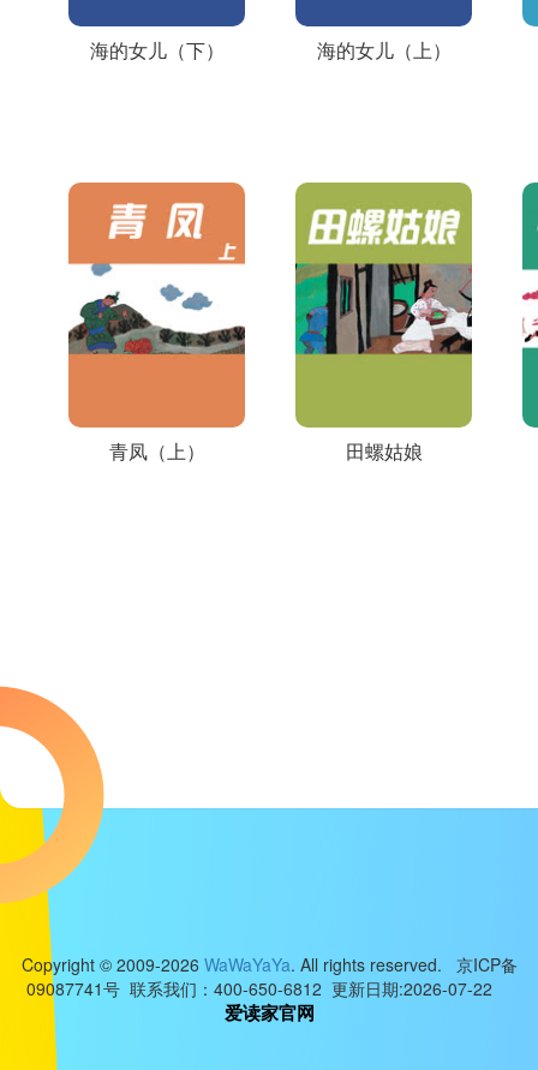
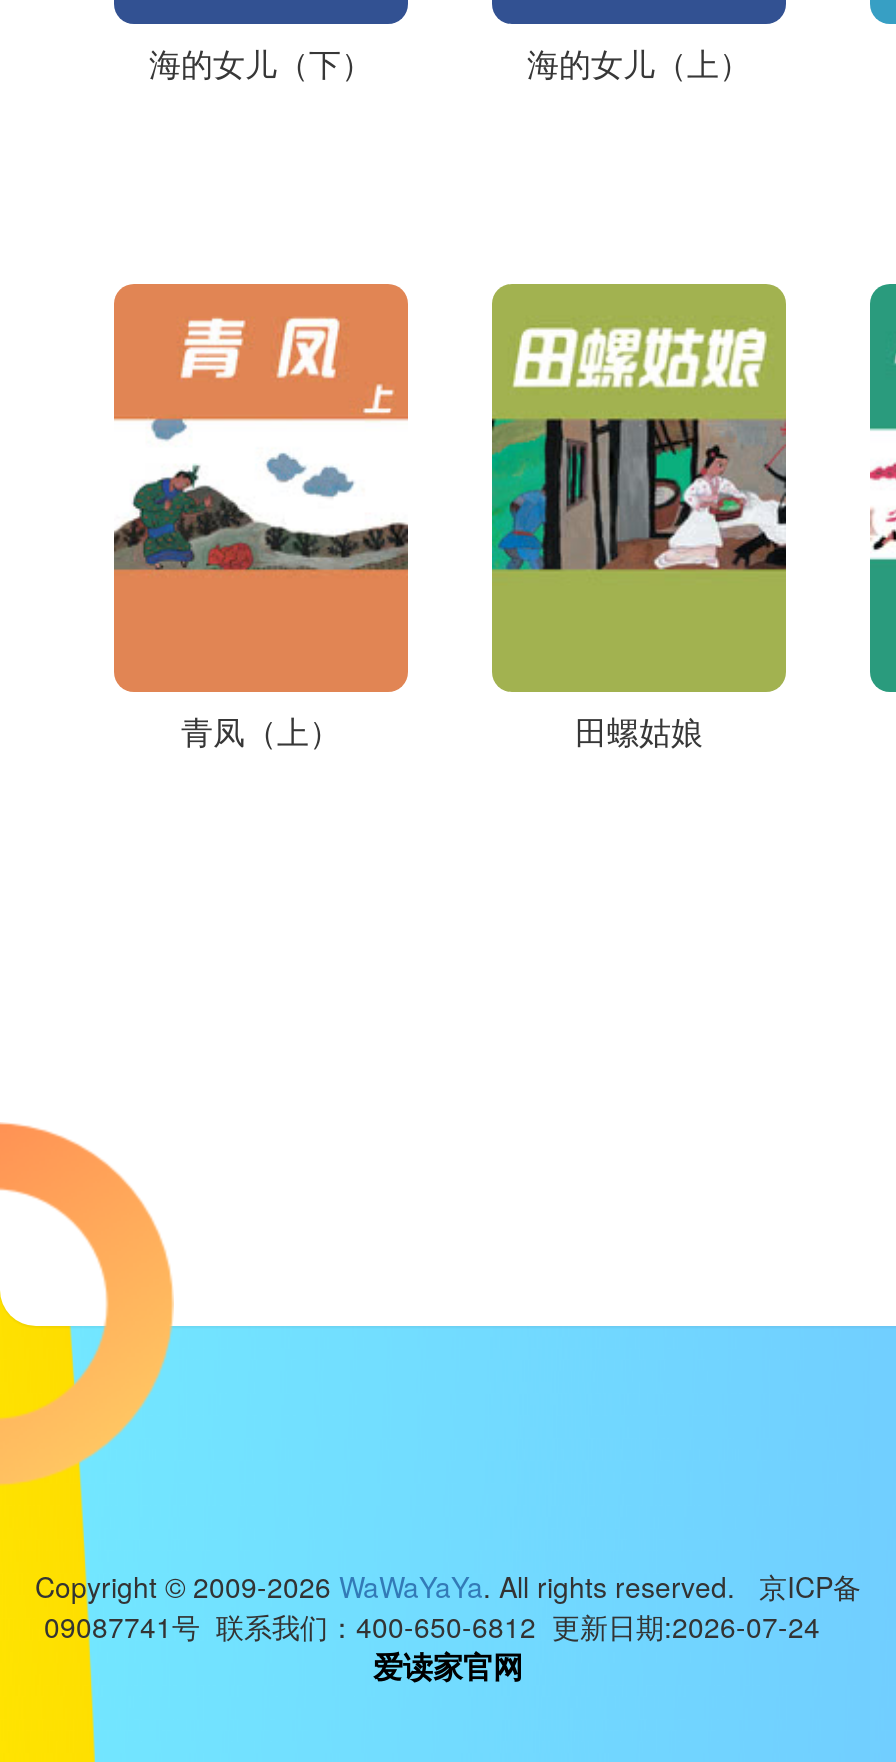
- 09087741号 联系我们：400-650-6812 更新日期:2026-07-22
+ 09087741号 联系我们：400-650-6812 更新日期:2026-07-24
